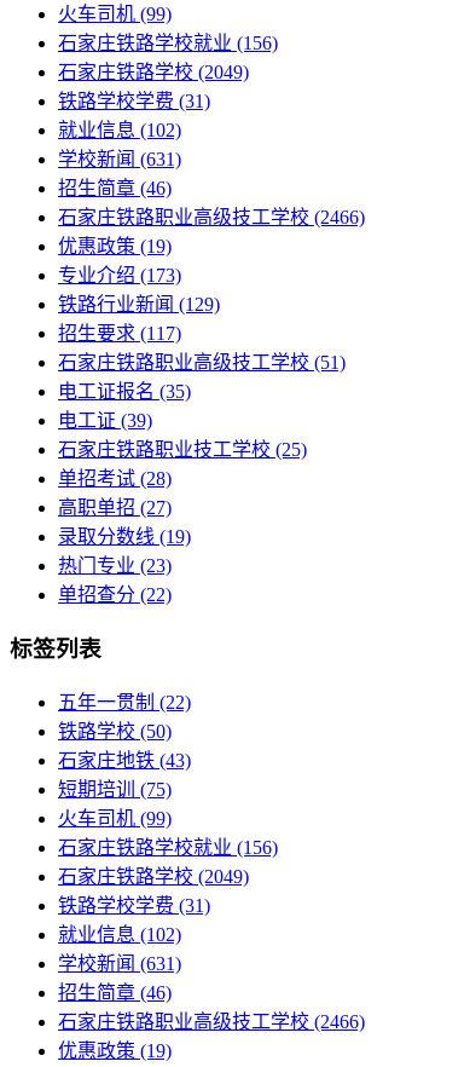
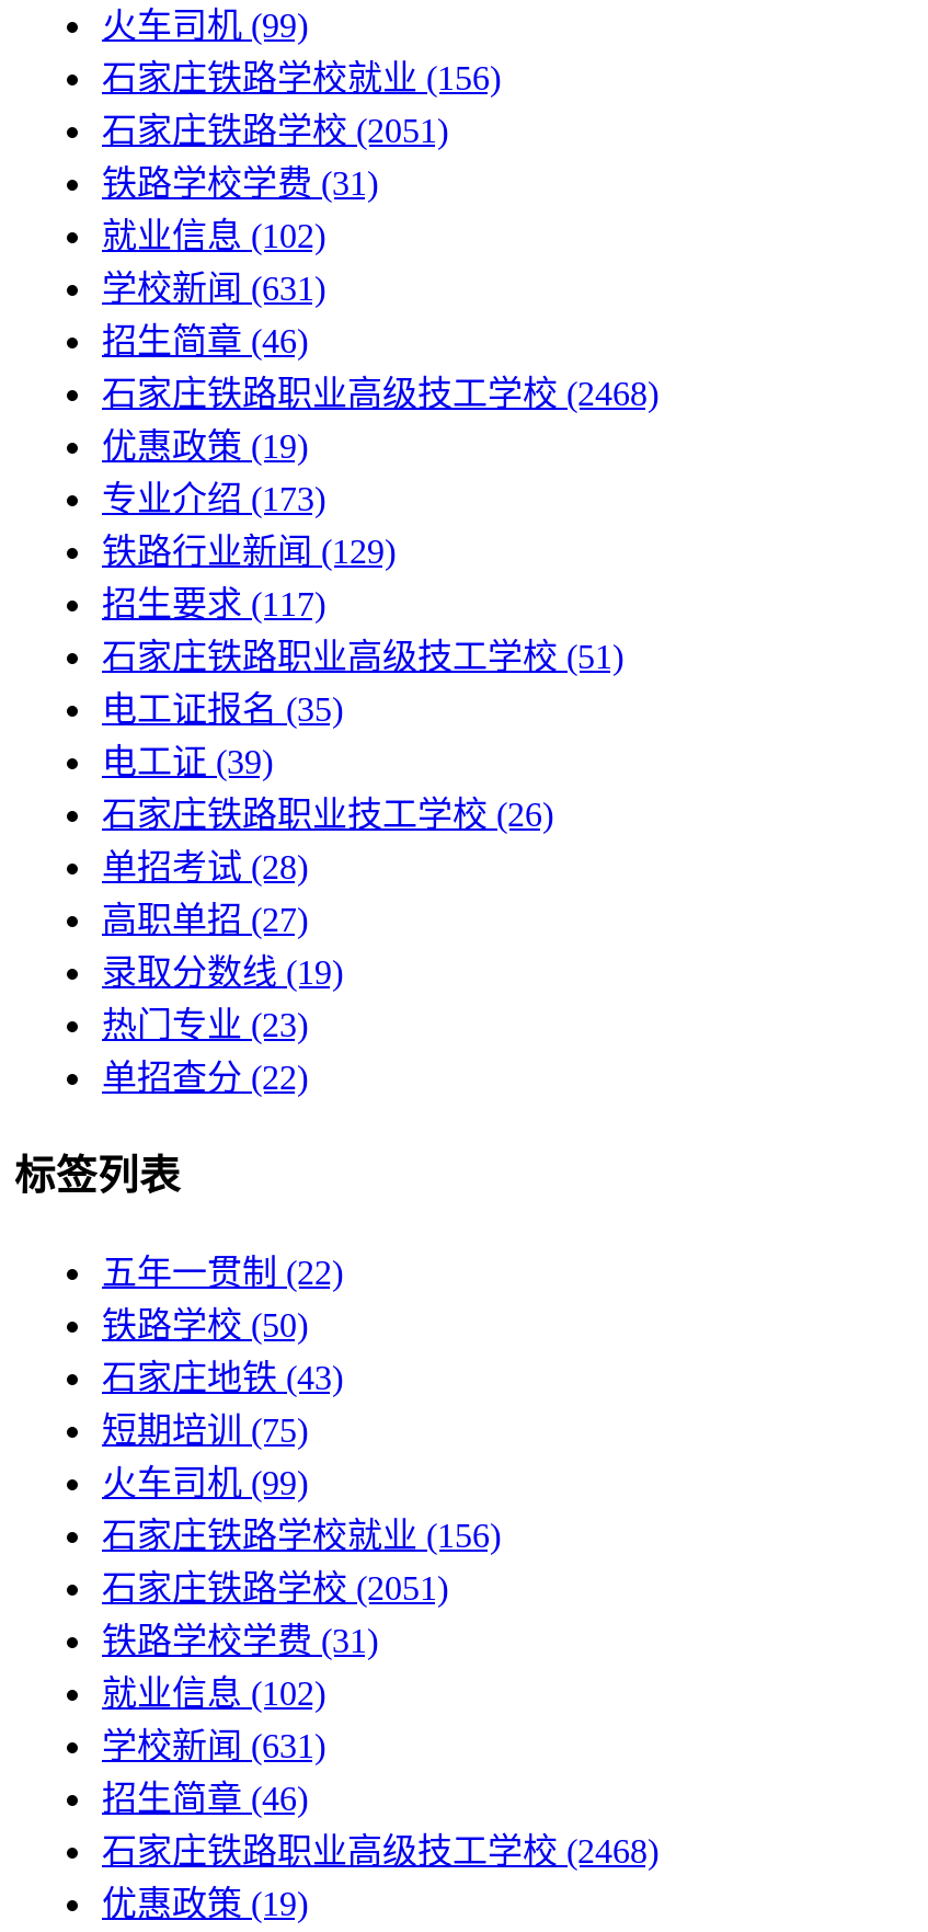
- 石家庄铁路学校(2049)
+ 石家庄铁路学校(2051)

- 石家庄铁路职业高级技工学校(2466)
+ 石家庄铁路职业高级技工学校(2468)

- 石家庄铁路职业技工学校(25)
+ 石家庄铁路职业技工学校(26)

- 石家庄铁路学校(2049)
+ 石家庄铁路学校(2051)

- 石家庄铁路职业高级技工学校(2466)
+ 石家庄铁路职业高级技工学校(2468)
